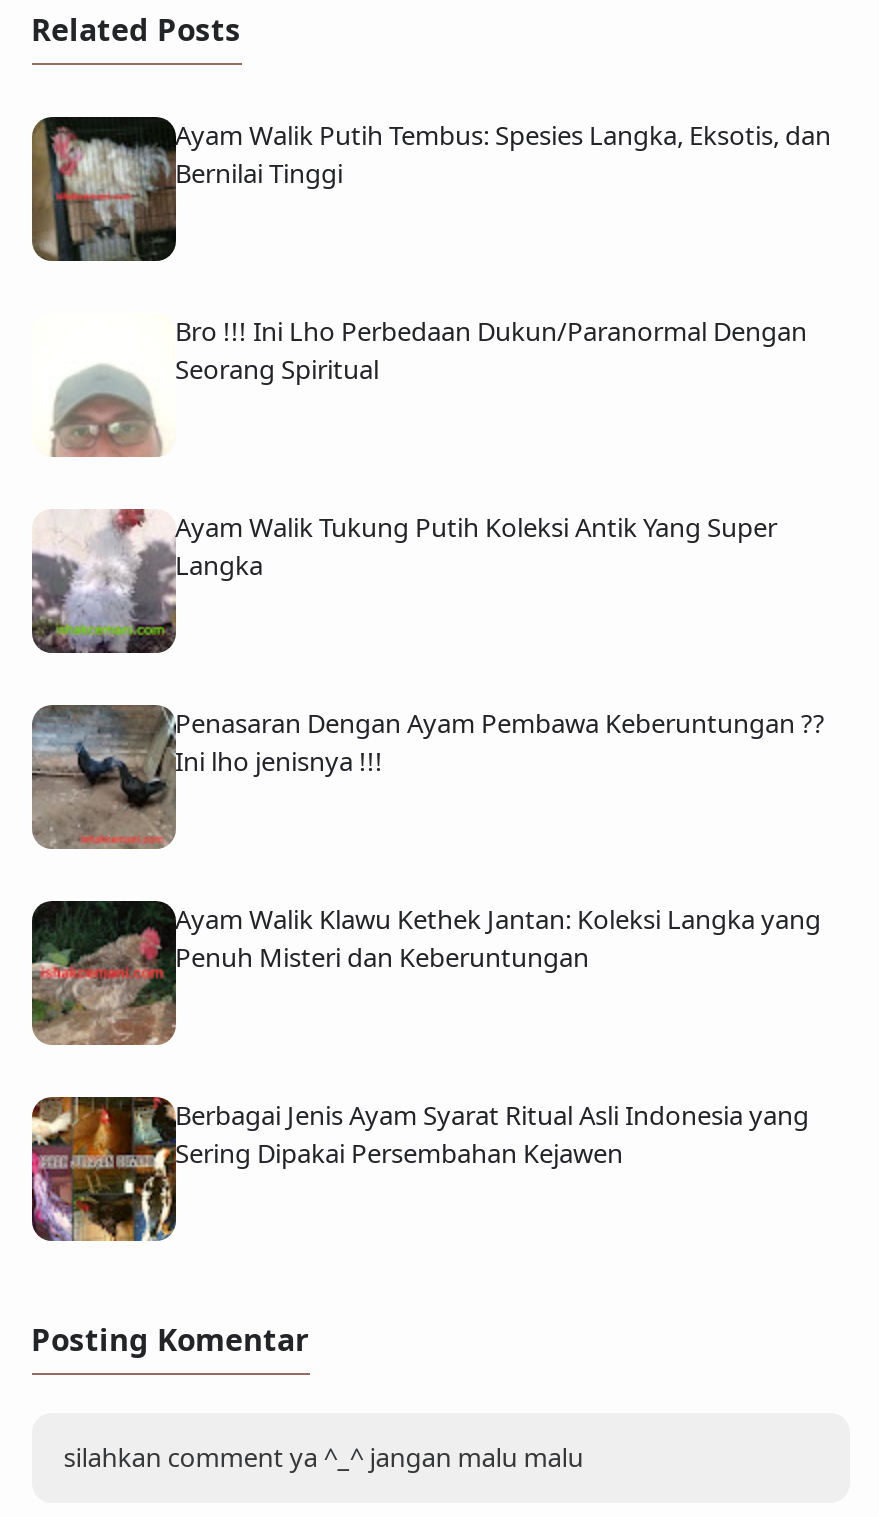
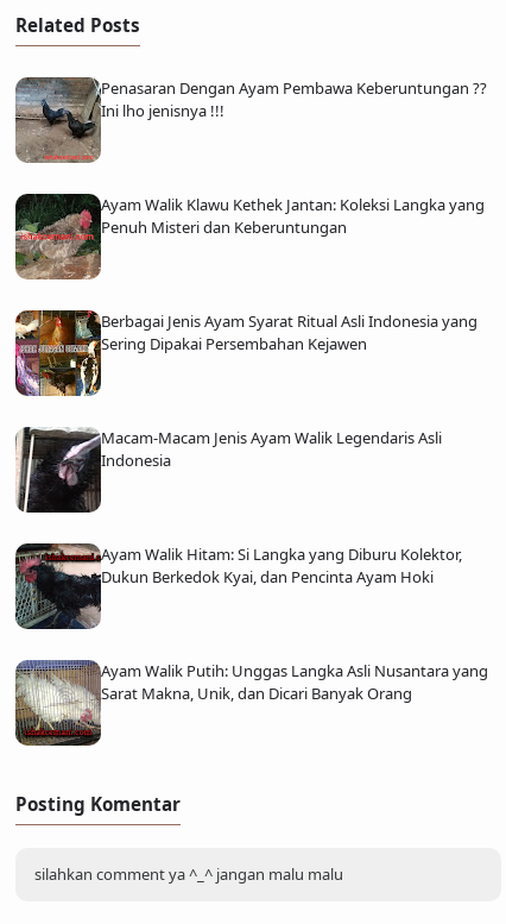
- [image]
- Ayam Walik Putih Tembus: Spesies Langka, Eksotis, dan
- Bernilai Tinggi

- [image]
- Bro !!! Ini Lho Perbedaan Dukun/Paranormal Dengan
- Seorang Spiritual

- [image]
- Ayam Walik Tukung Putih Koleksi Antik Yang Super
- Langka

moved up: [image] | Penasaran Dengan Ayam Pembawa Keberuntungan ?? | Ini lho jenisnya !!! | Ayam Walik Klawu Kethek Jantan: Koleksi Langka yang | Penuh Misteri dan Keberuntungan | Berbagai Jenis Ayam Syarat Ritual Asli Indonesia yang | Sering Dipakai Persembahan Kejawen

+ [image]
+ Ayam Walik Putih: Unggas Langka Asli Nusantara yang
+ Sarat Makna, Unik, dan Dicari Banyak Orang

+ [image]
+ Macam-Macam Jenis Ayam Walik Legendaris Asli
+ Indonesia

+ [image]
+ Ayam Walik Hitam: Si Langka yang Diburu Kolektor,
+ Dukun Berkedok Kyai, dan Pencinta Ayam Hoki
